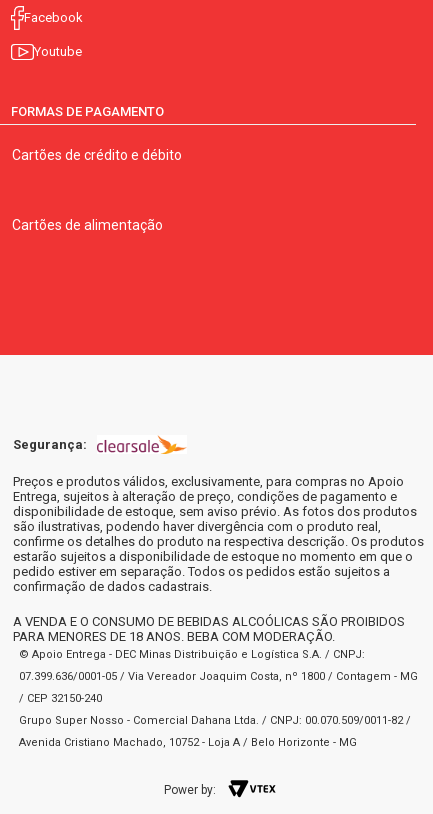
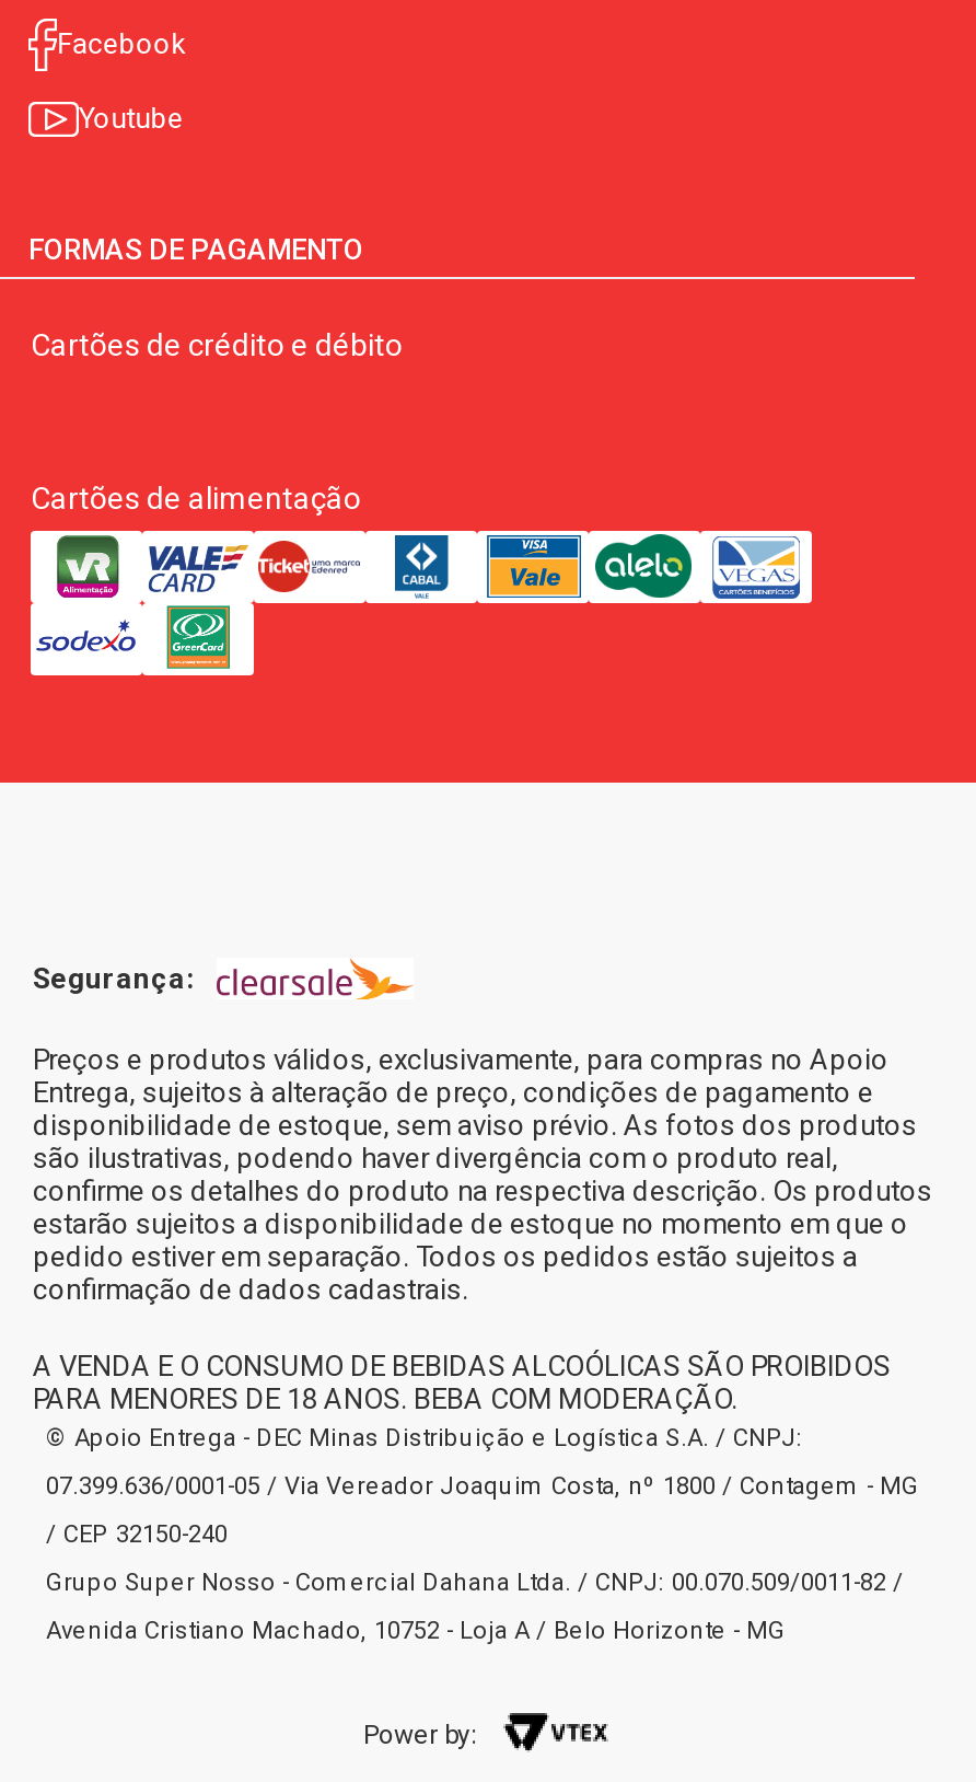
+ [image]
